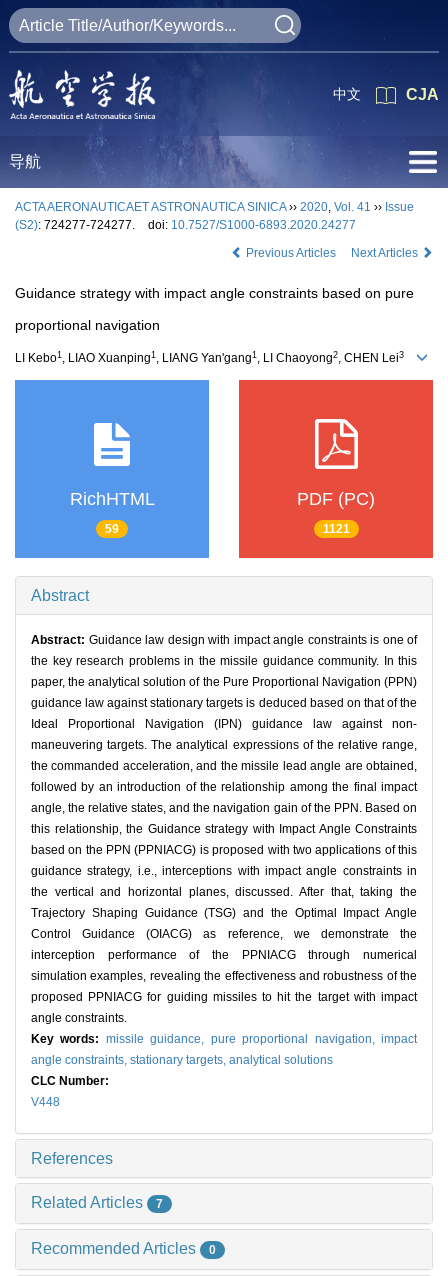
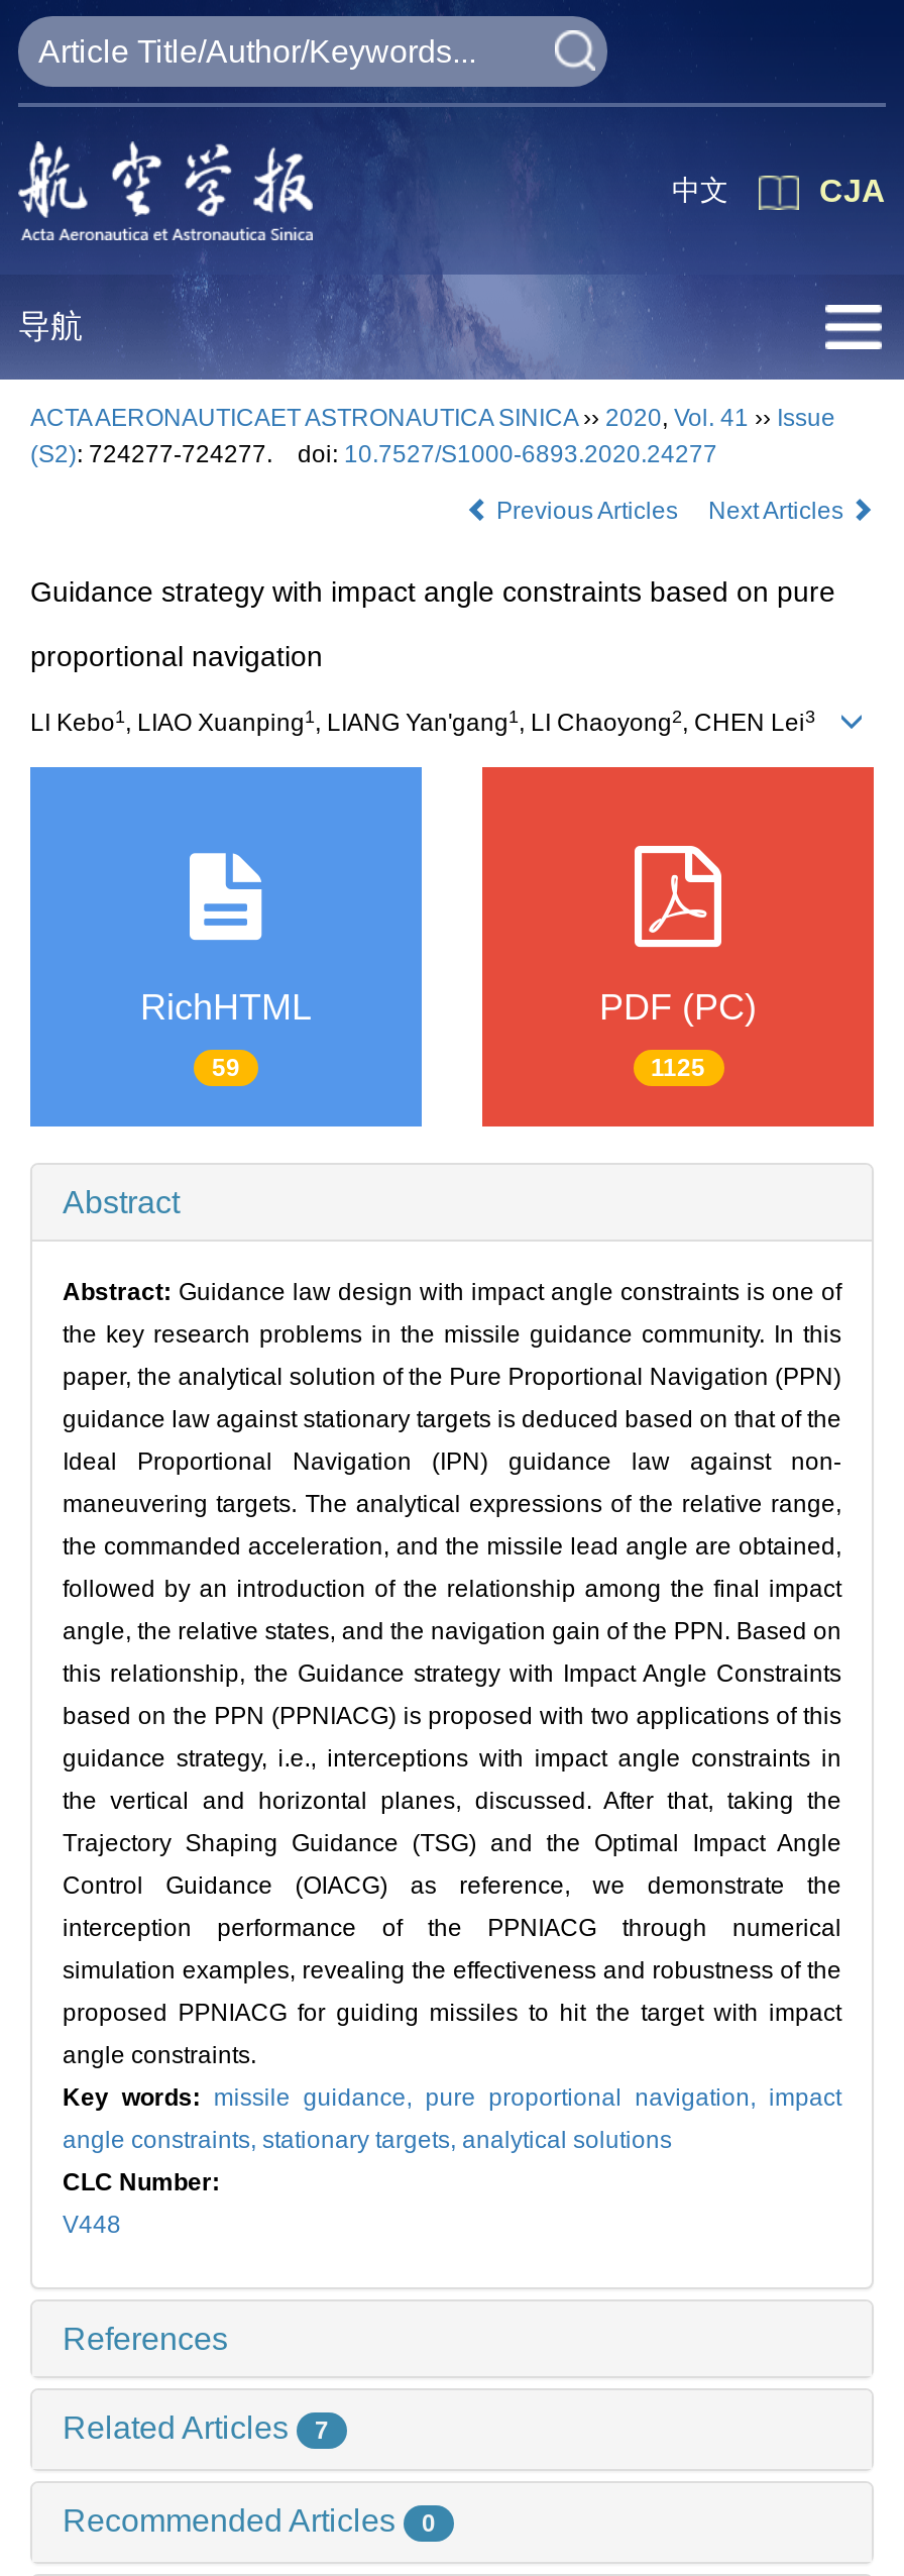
- 1121
+ 1125
